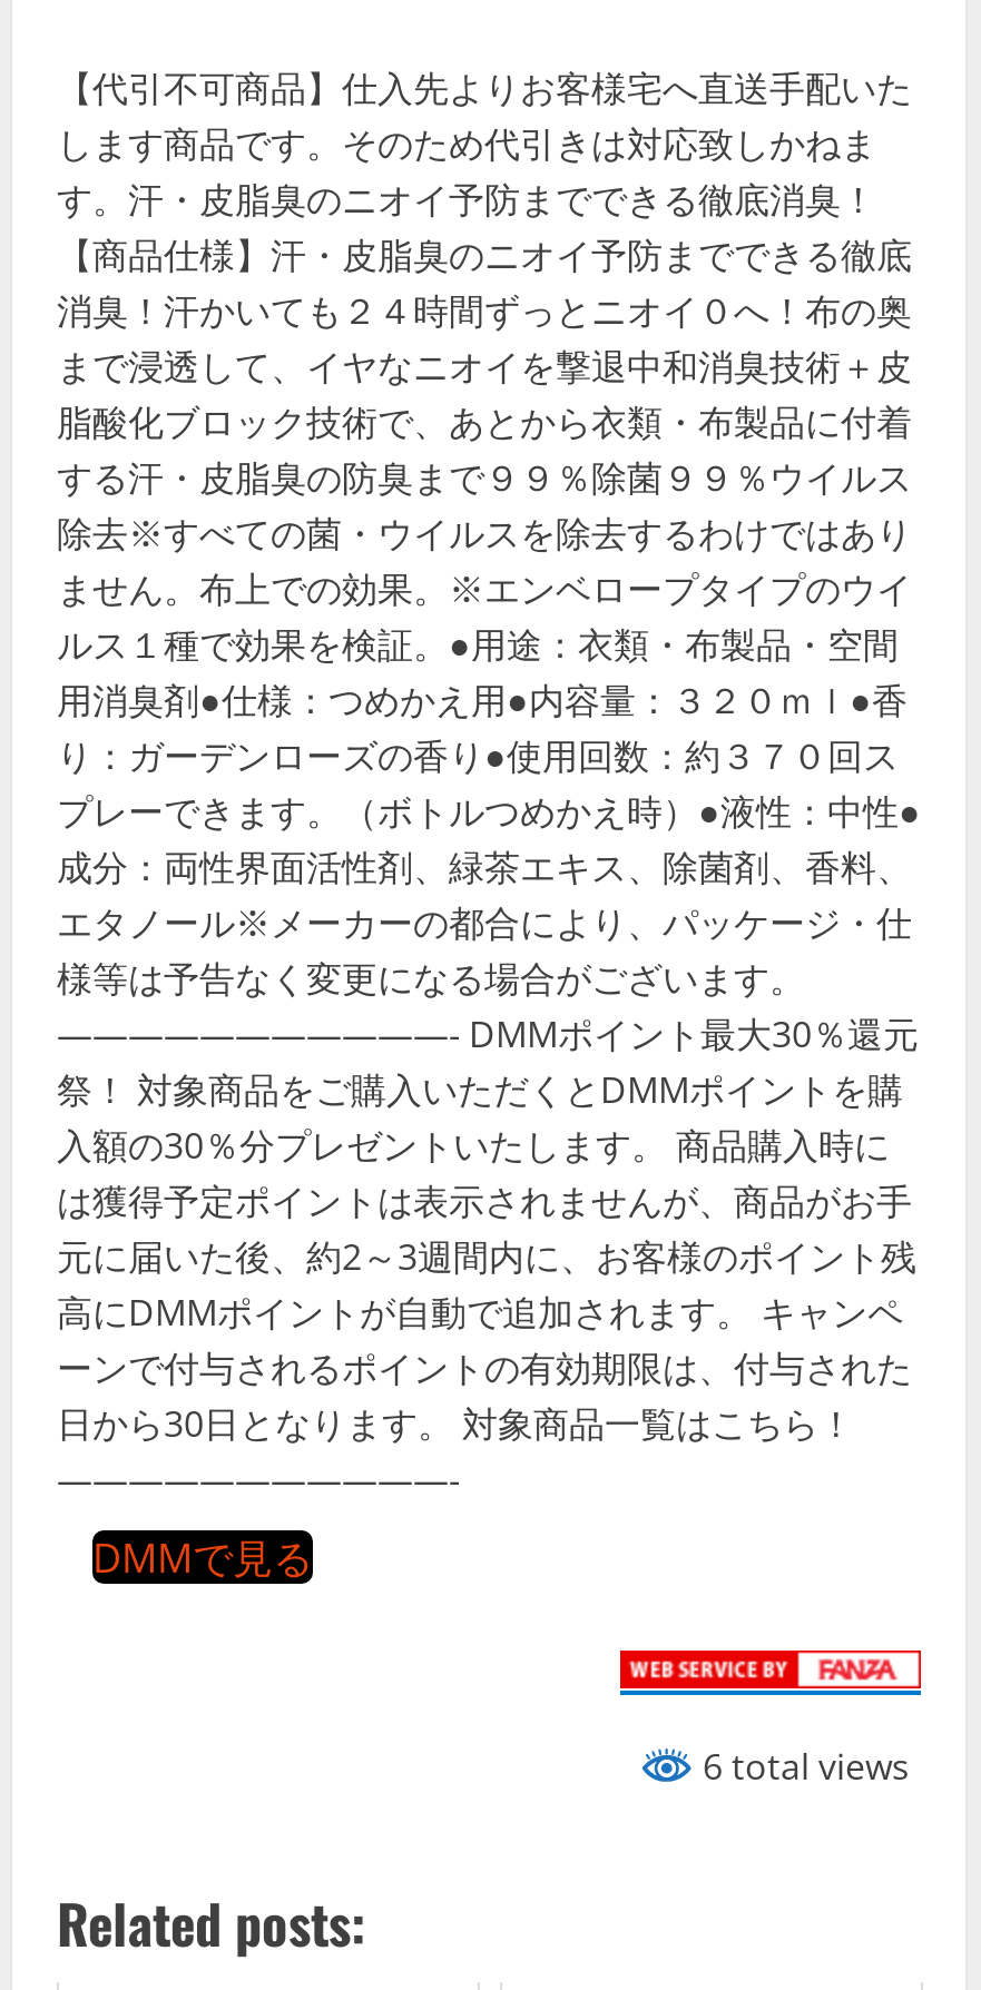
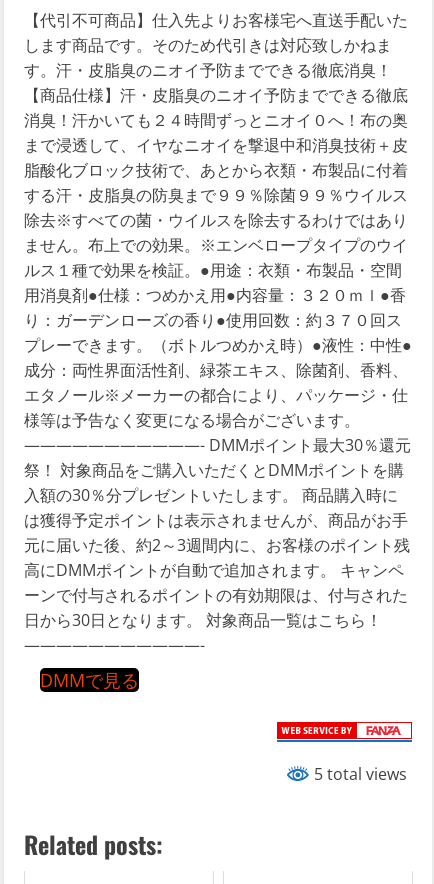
- 6 total views
+ 5 total views
